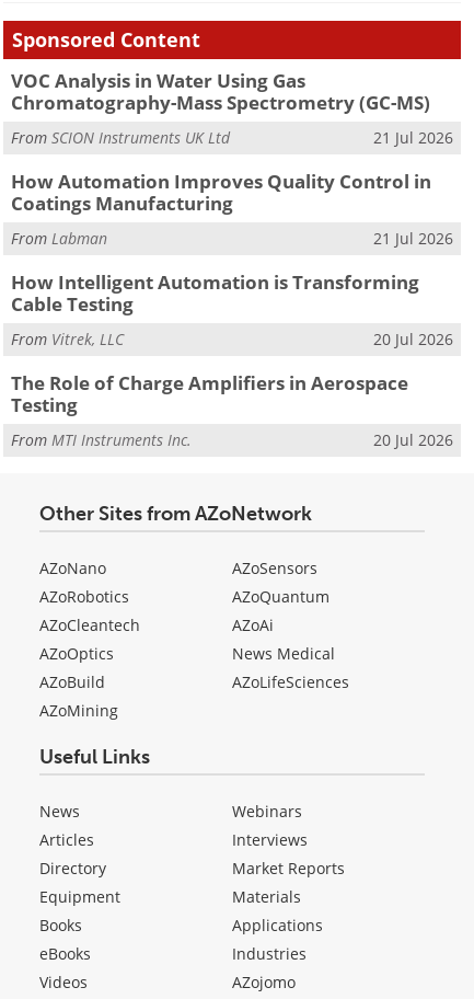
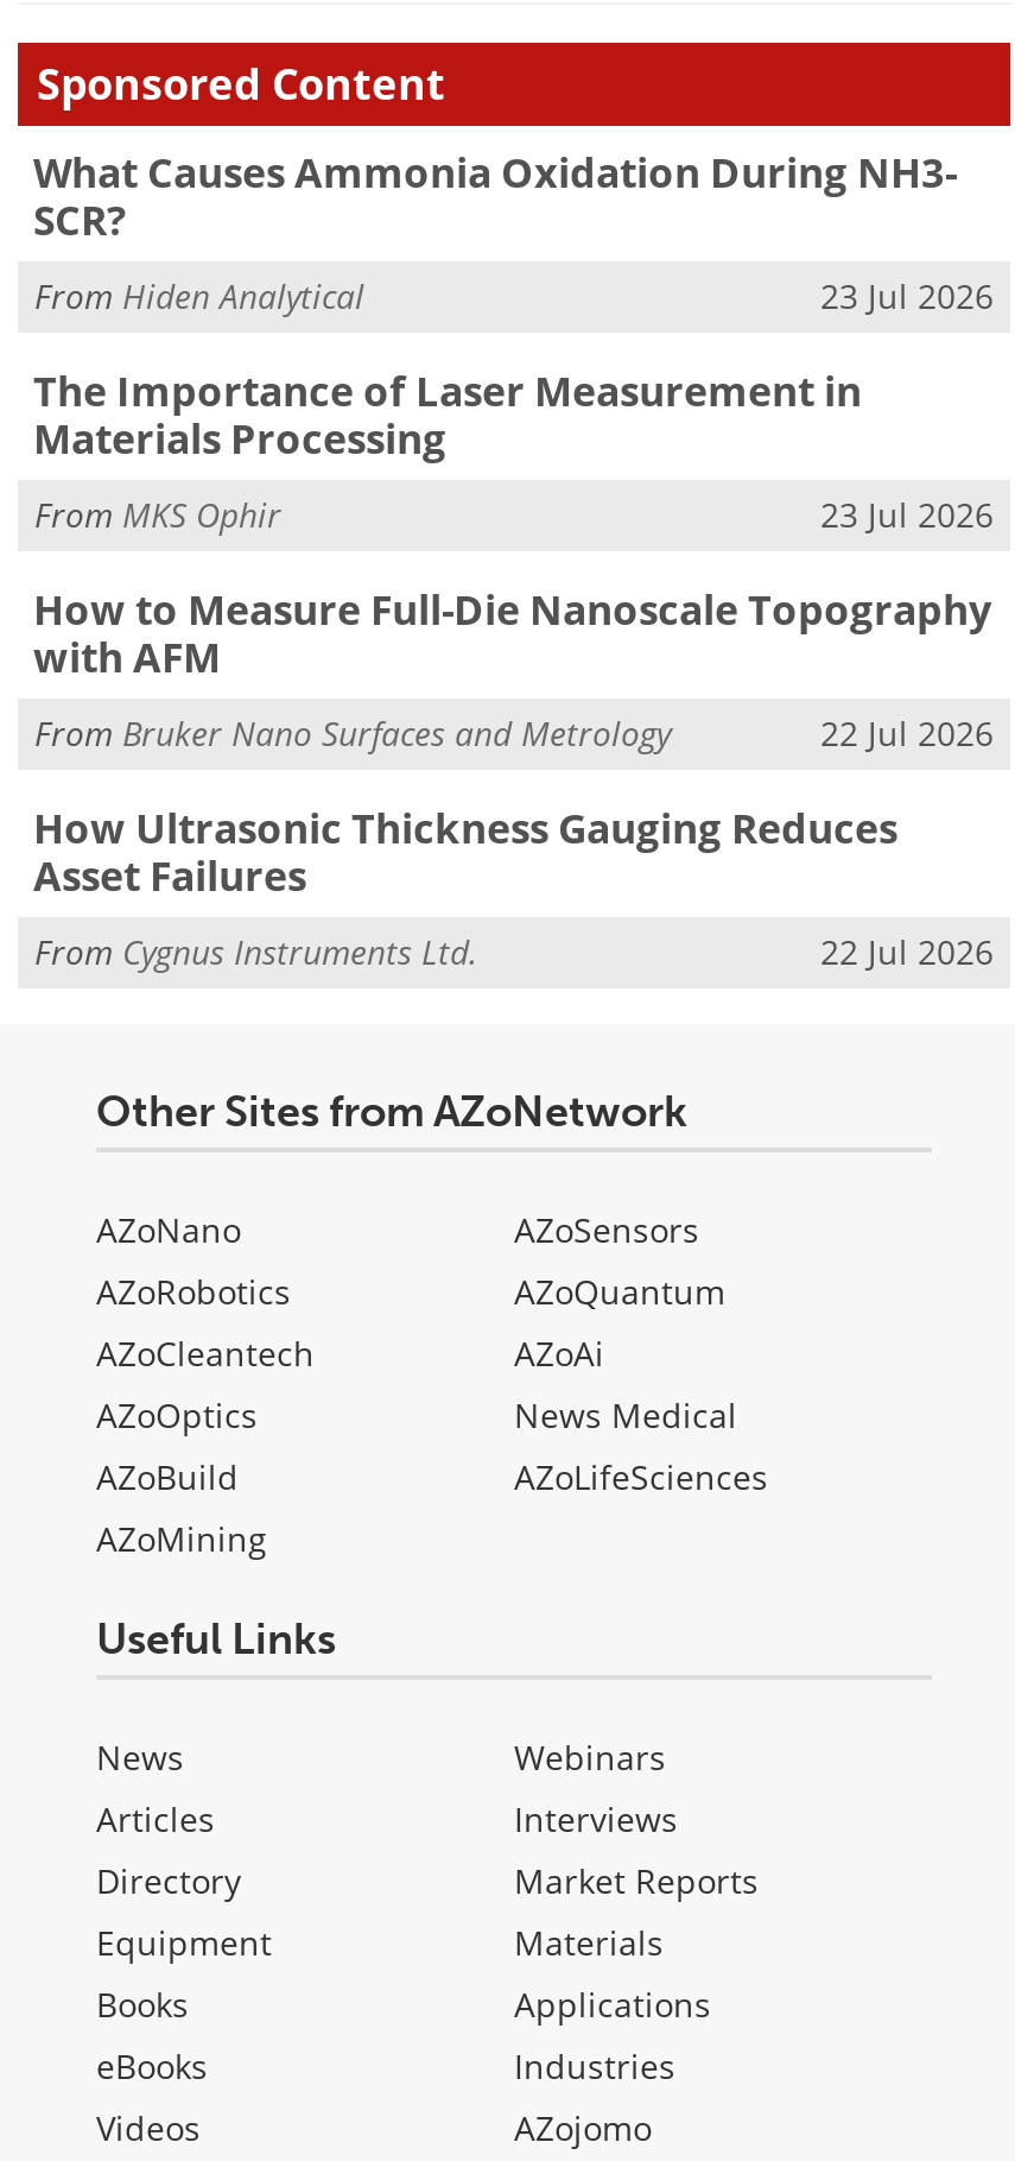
- VOC Analysis in Water Using Gas
- Chromatography-Mass Spectrometry (GC-MS)
+ What Causes Ammonia Oxidation During NH3-
+ SCR?

- From SCION Instruments UK Ltd
- 21 Jul 2026
+ From Hiden Analytical
+ 23 Jul 2026

- How Automation Improves Quality Control in
- Coatings Manufacturing
+ The Importance of Laser Measurement in
+ Materials Processing

- From Labman
- 21 Jul 2026
+ From MKS Ophir
+ 23 Jul 2026

- How Intelligent Automation is Transforming
- Cable Testing
+ How to Measure Full-Die Nanoscale Topography
+ with AFM

- From Vitrek, LLC
- 20 Jul 2026
+ From Bruker Nano Surfaces and Metrology
+ 22 Jul 2026

- The Role of Charge Amplifiers in Aerospace
- Testing
+ How Ultrasonic Thickness Gauging Reduces
+ Asset Failures

- From MTI Instruments Inc.
- 20 Jul 2026
+ From Cygnus Instruments Ltd.
+ 22 Jul 2026
